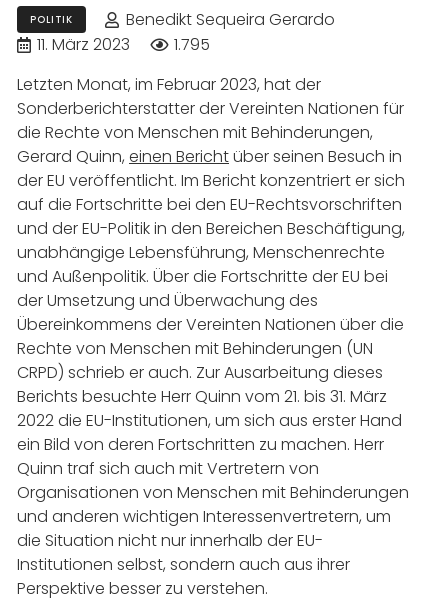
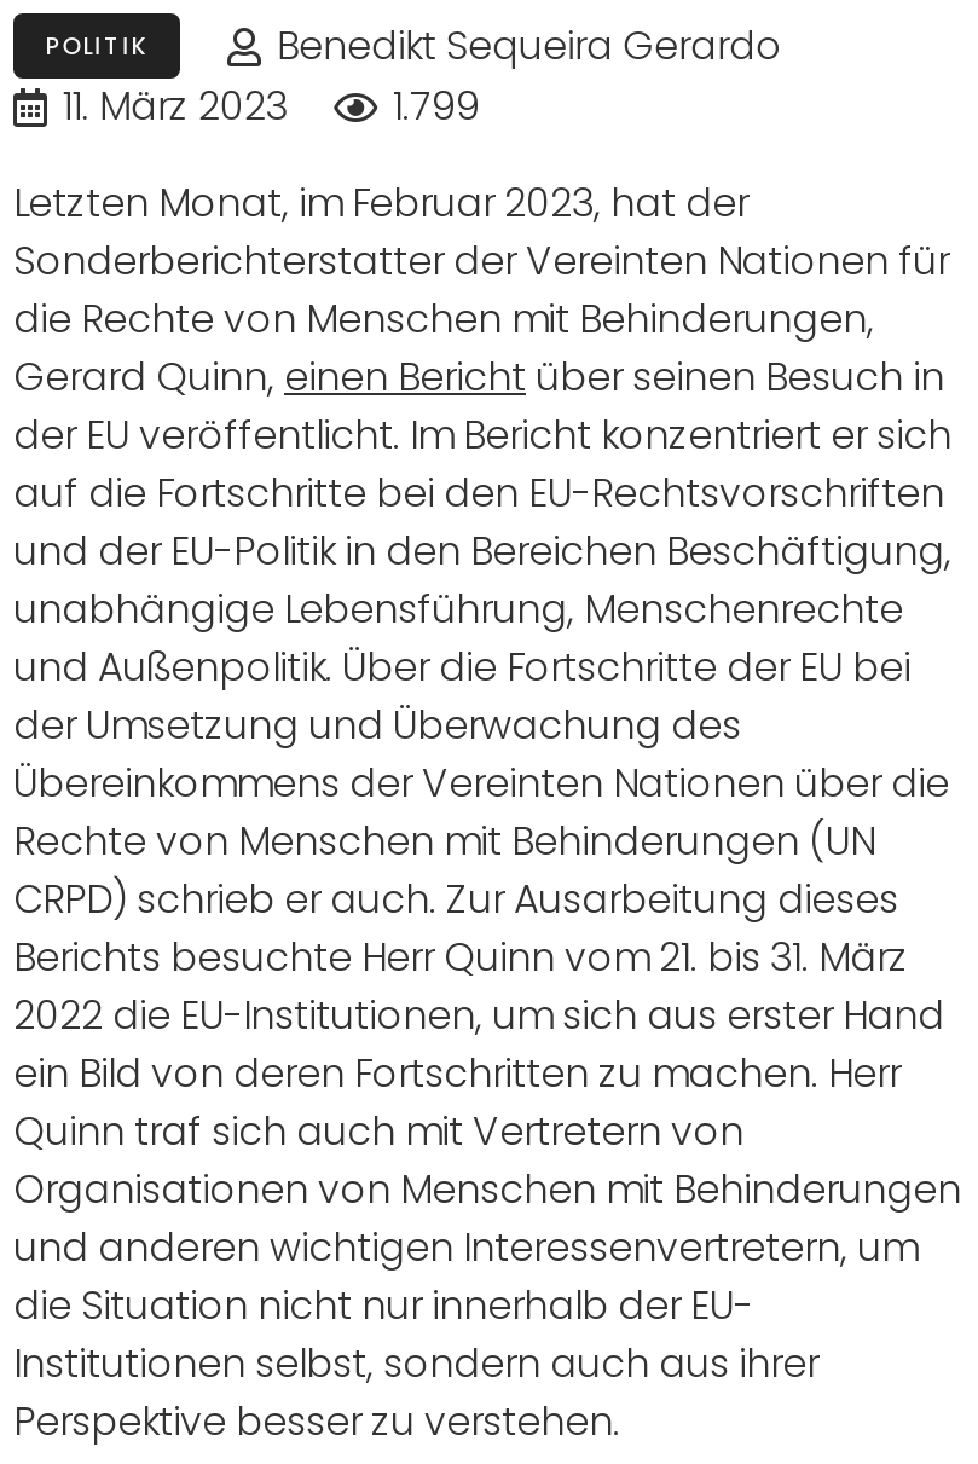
- 1.795
+ 1.799
